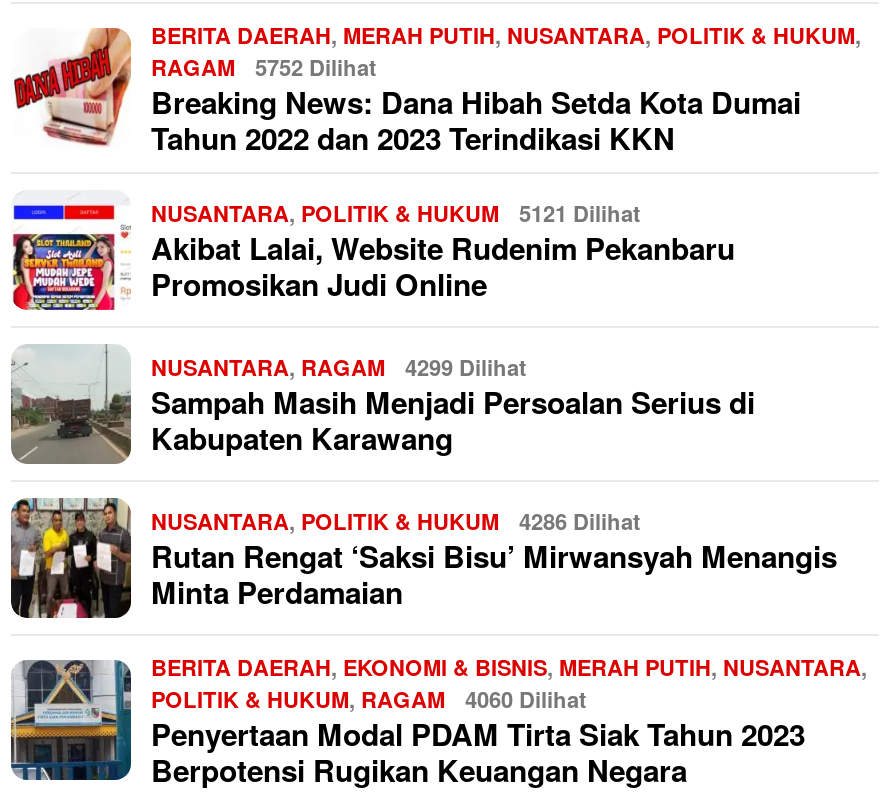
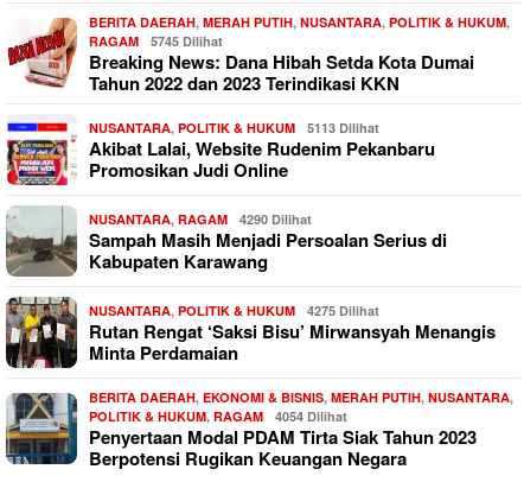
- RAGAM 5752 Dilihat
+ RAGAM 5745 Dilihat

- NUSANTARA, POLITIK & HUKUM 5121 Dilihat
+ NUSANTARA, POLITIK & HUKUM 5113 Dilihat

- NUSANTARA, RAGAM 4299 Dilihat
+ NUSANTARA, RAGAM 4290 Dilihat

- NUSANTARA, POLITIK & HUKUM 4286 Dilihat
+ NUSANTARA, POLITIK & HUKUM 4275 Dilihat

- POLITIK & HUKUM, RAGAM 4060 Dilihat
+ POLITIK & HUKUM, RAGAM 4054 Dilihat
